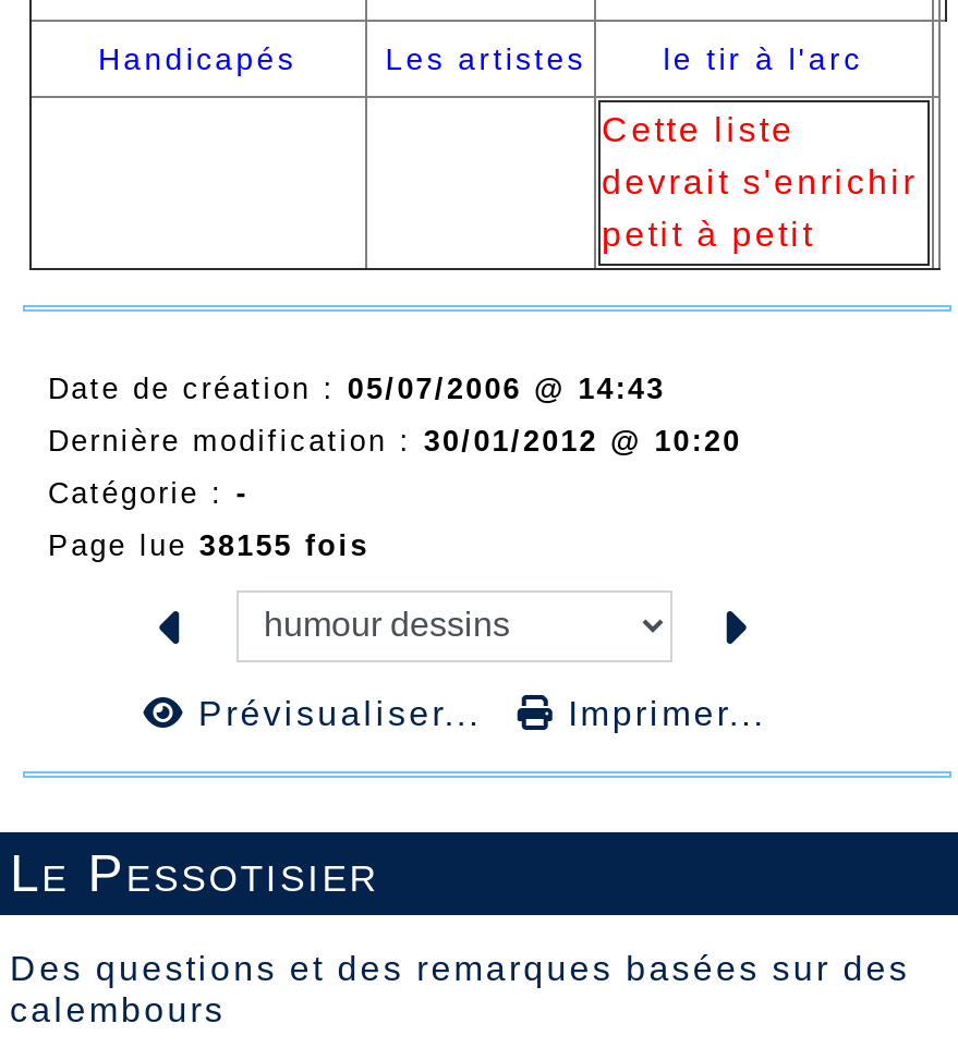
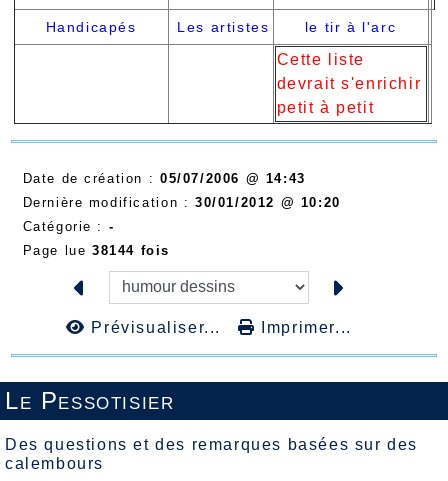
- Page lue 38155 fois
+ Page lue 38144 fois
